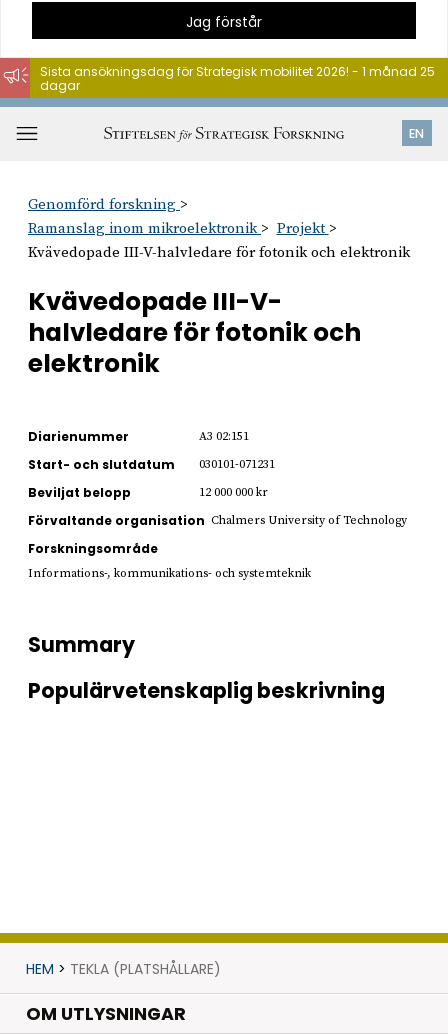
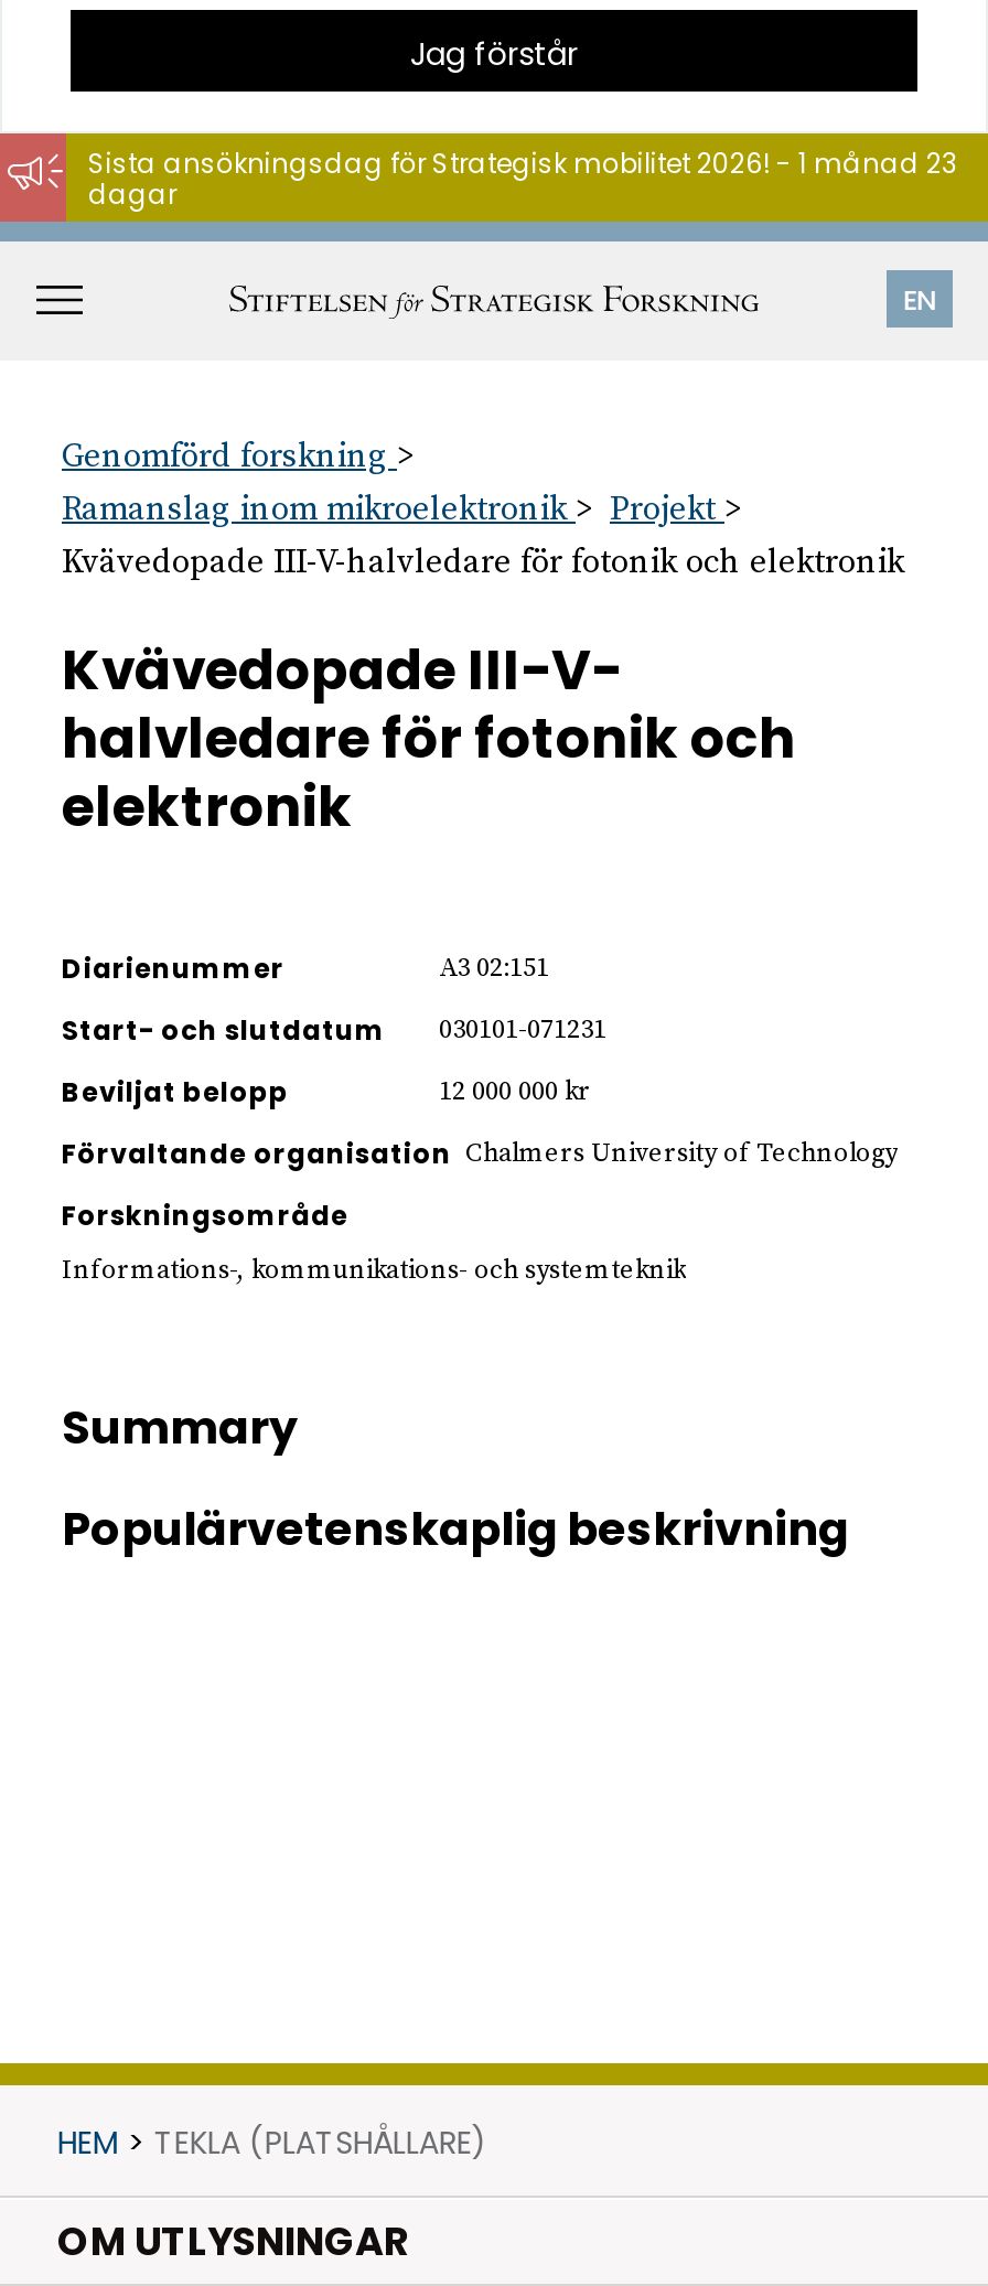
- Sista ansökningsdag för Strategisk mobilitet 2026! - 1 månad 25
+ Sista ansökningsdag för Strategisk mobilitet 2026! - 1 månad 23
